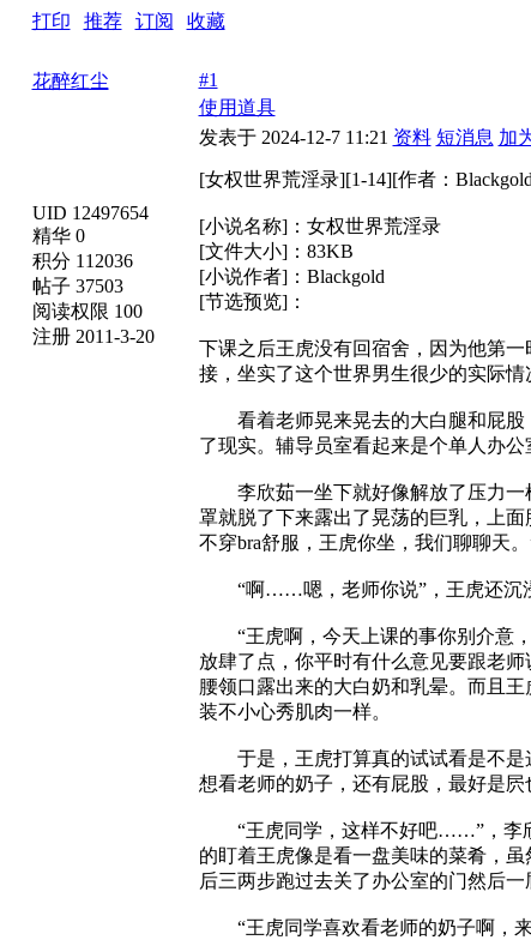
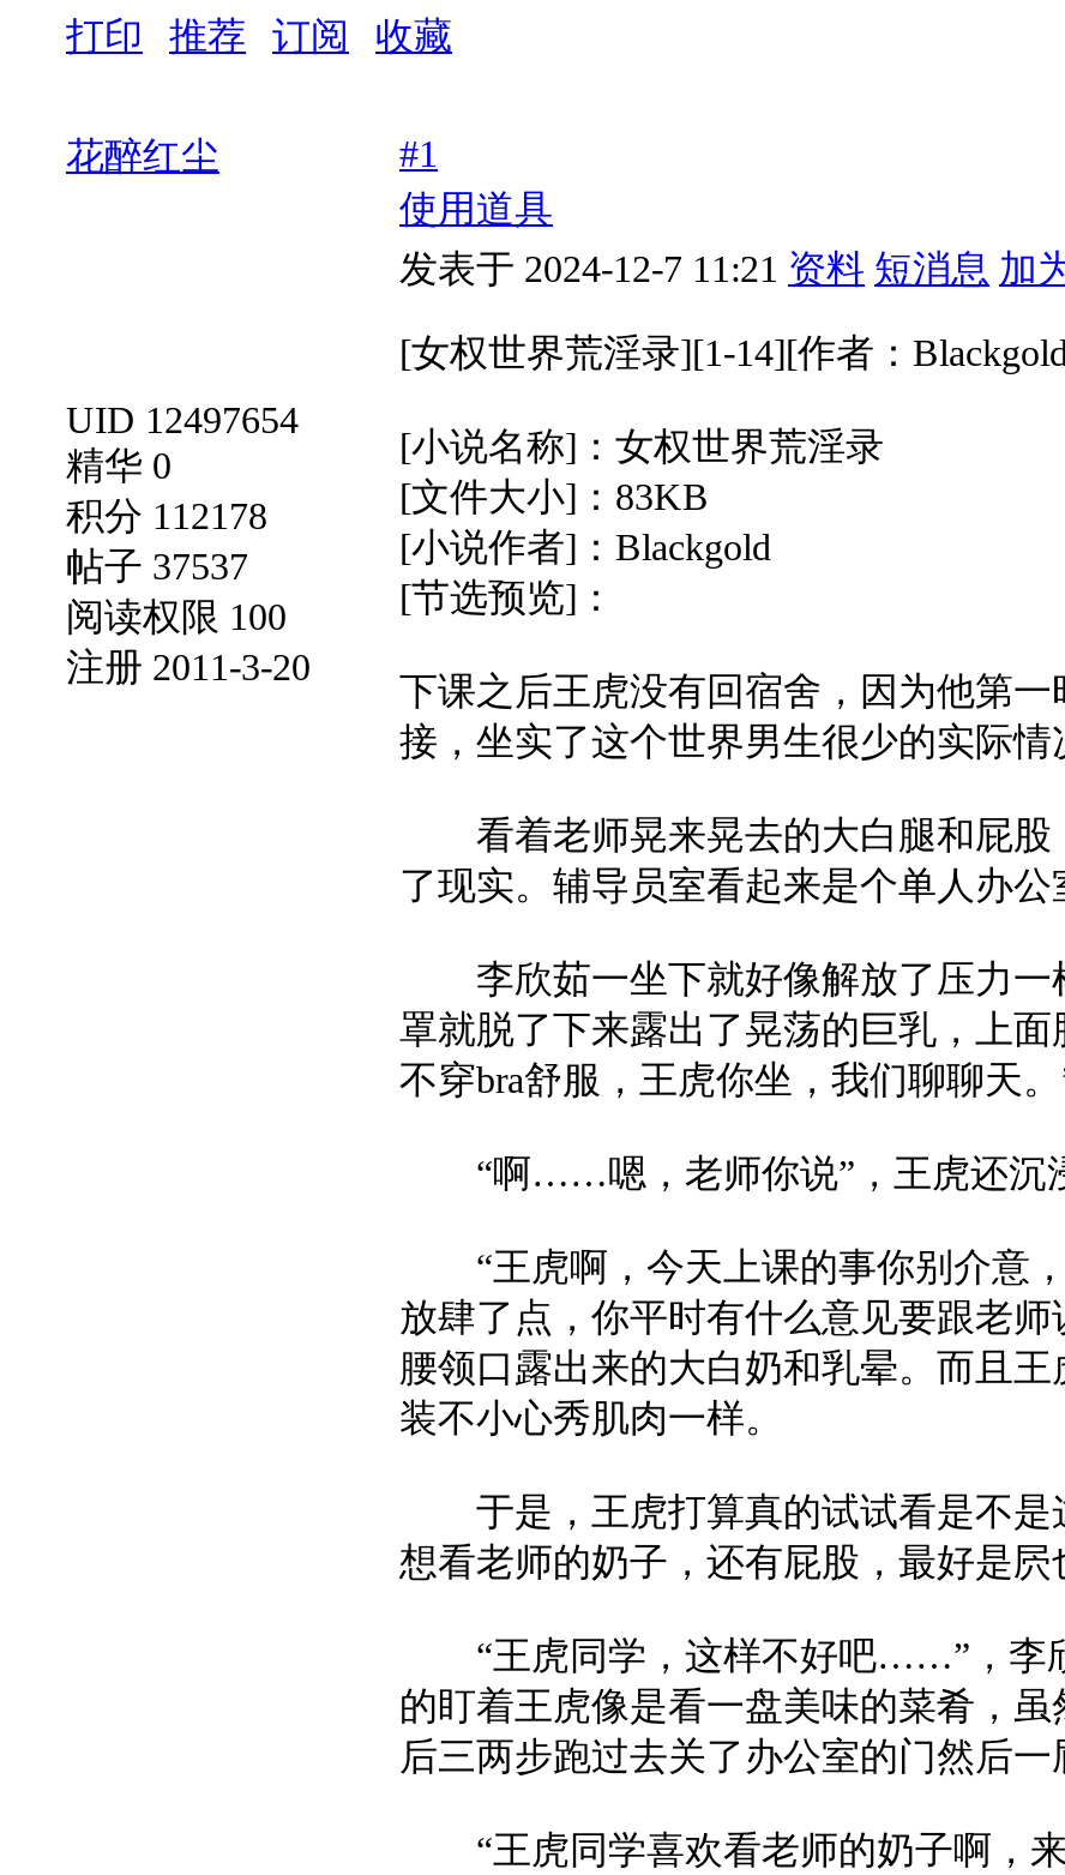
- 积分 112036
+ 积分 112178

- 帖子 37503
+ 帖子 37537
